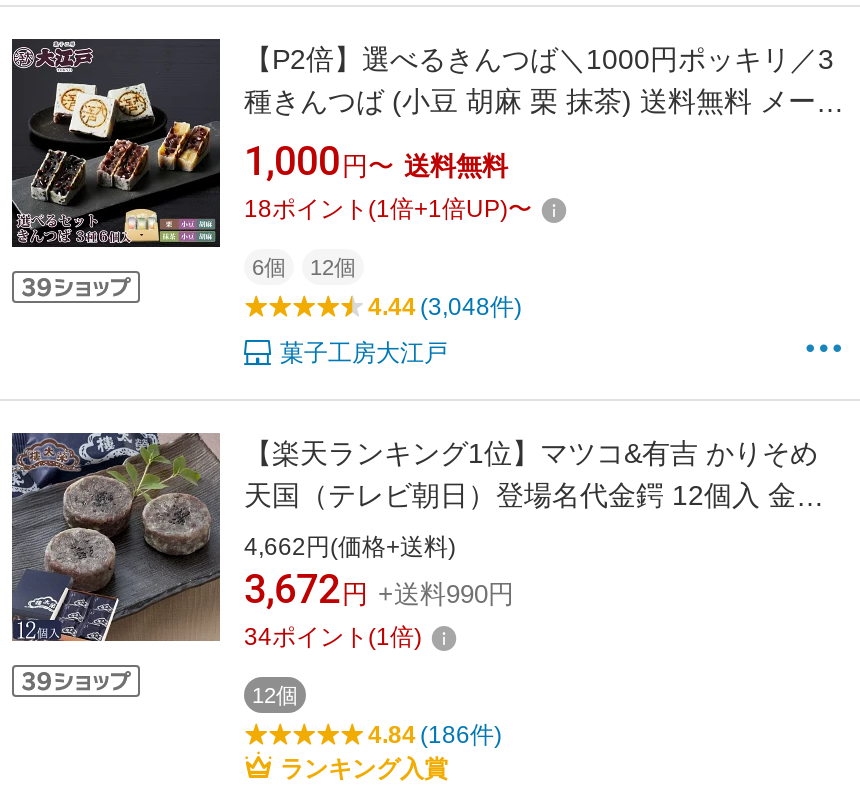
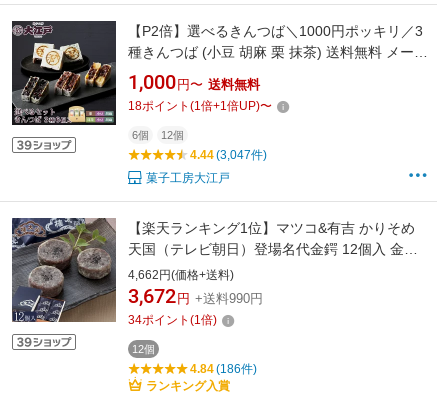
- 4.44 (3,048件)
+ 4.44 (3,047件)
